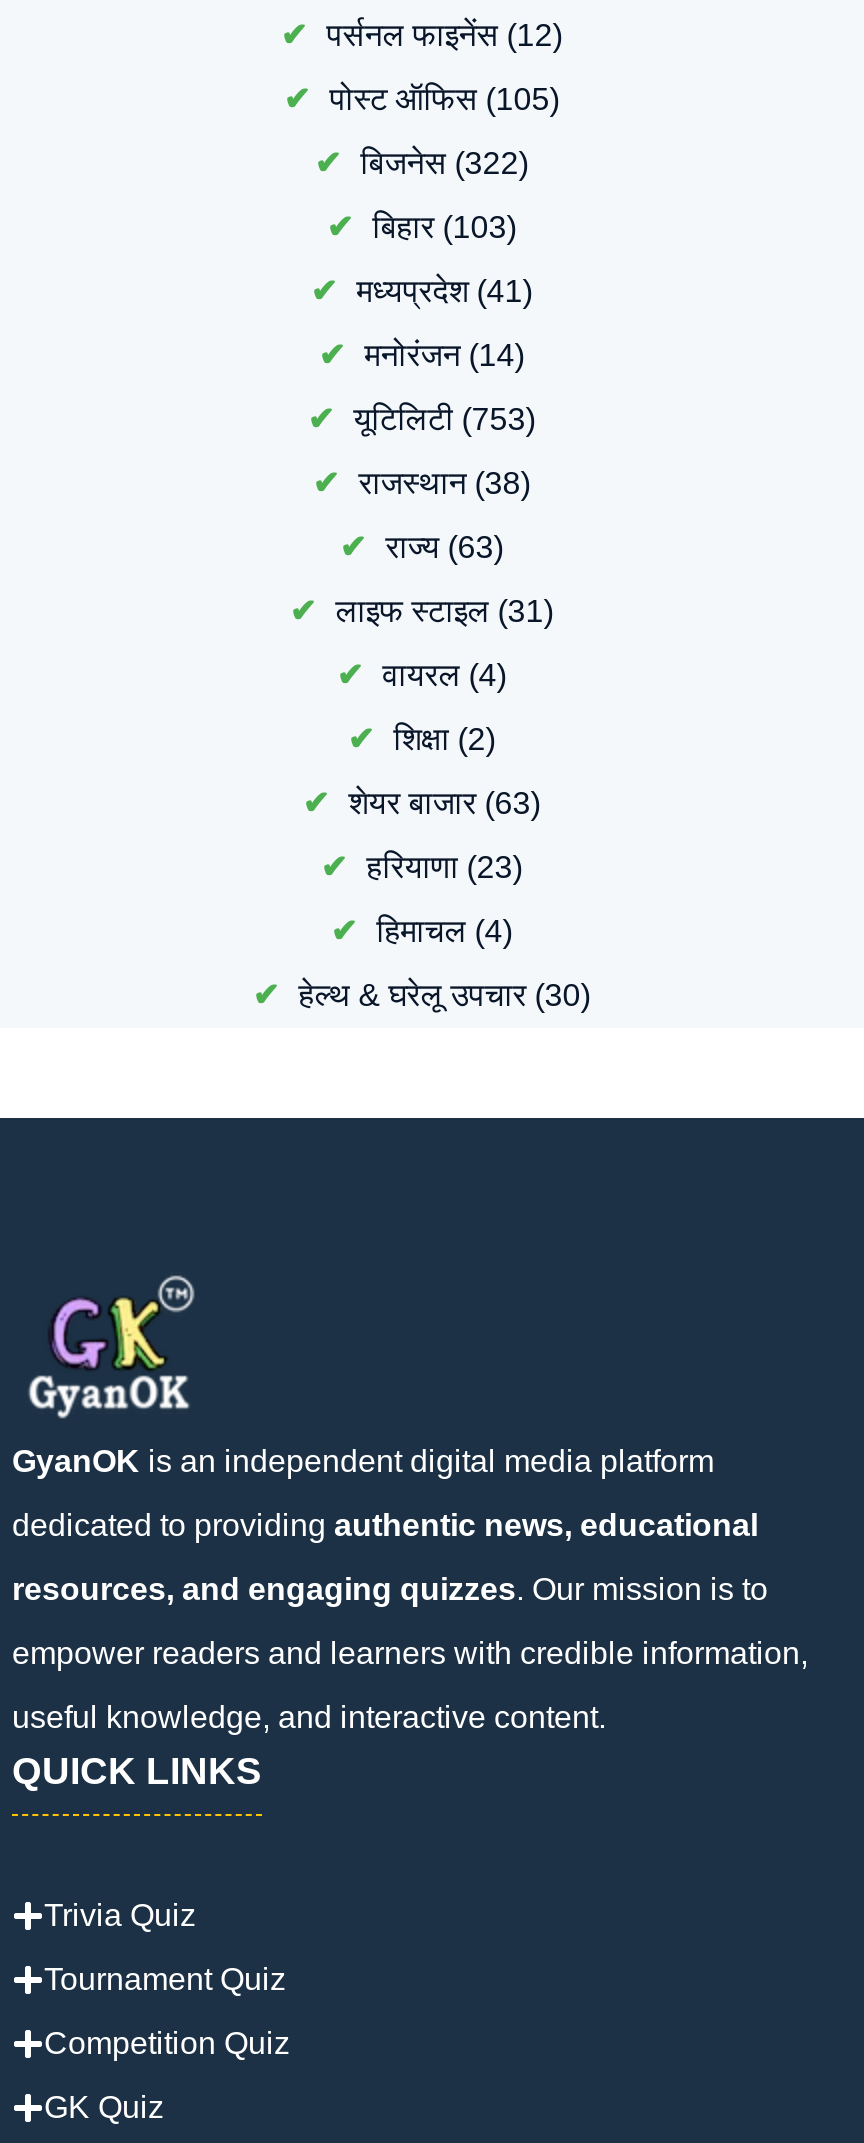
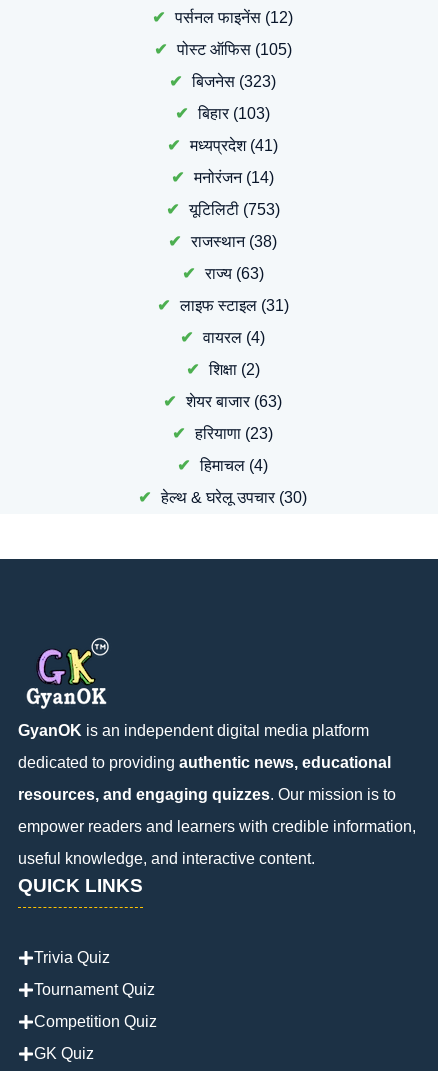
- बिजनेस (322)
+ बिजनेस (323)
